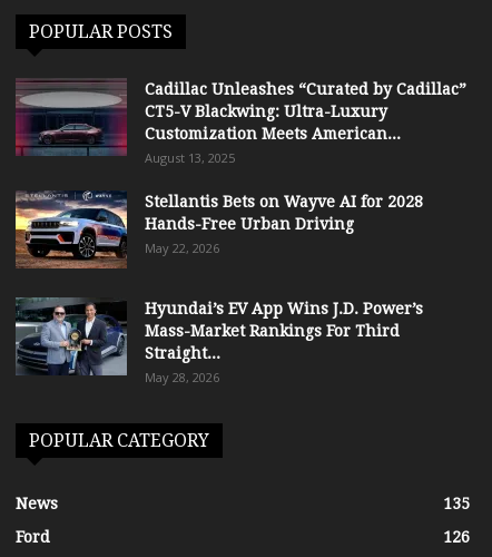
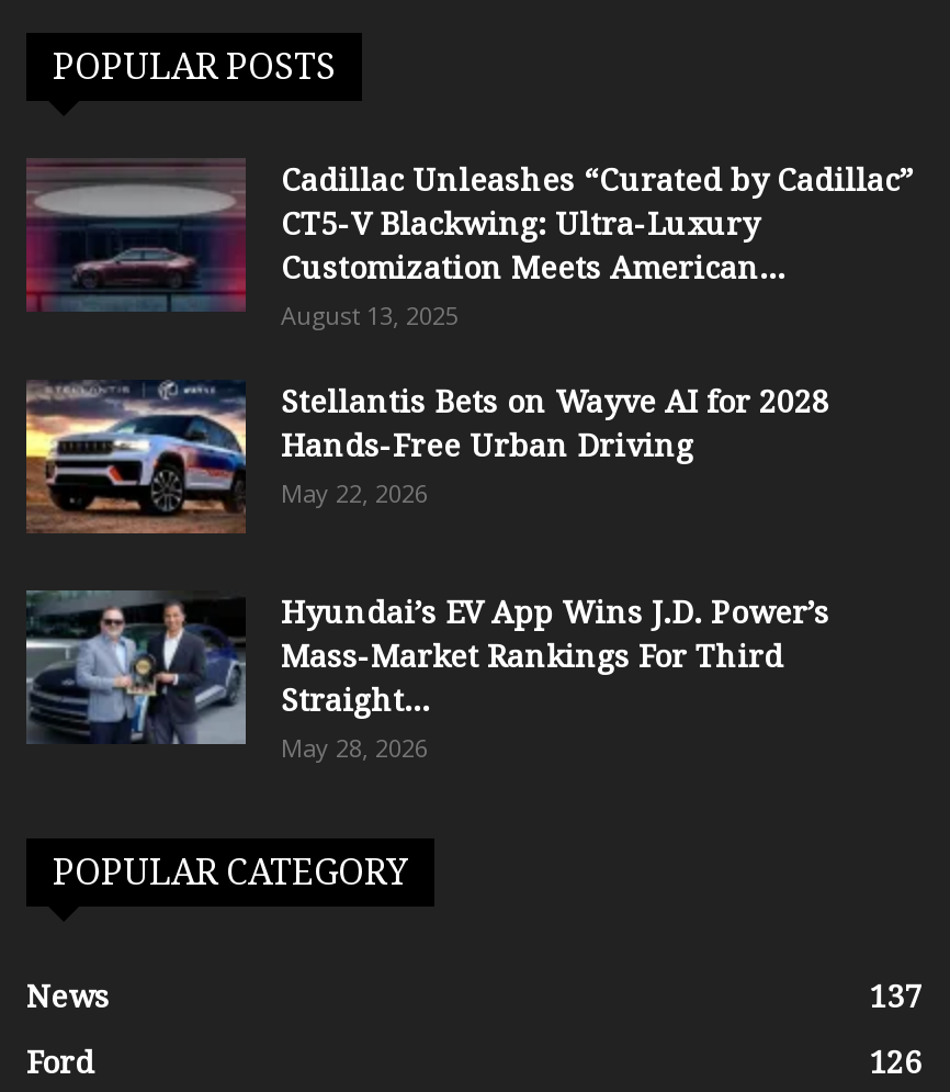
- 135
+ 137
